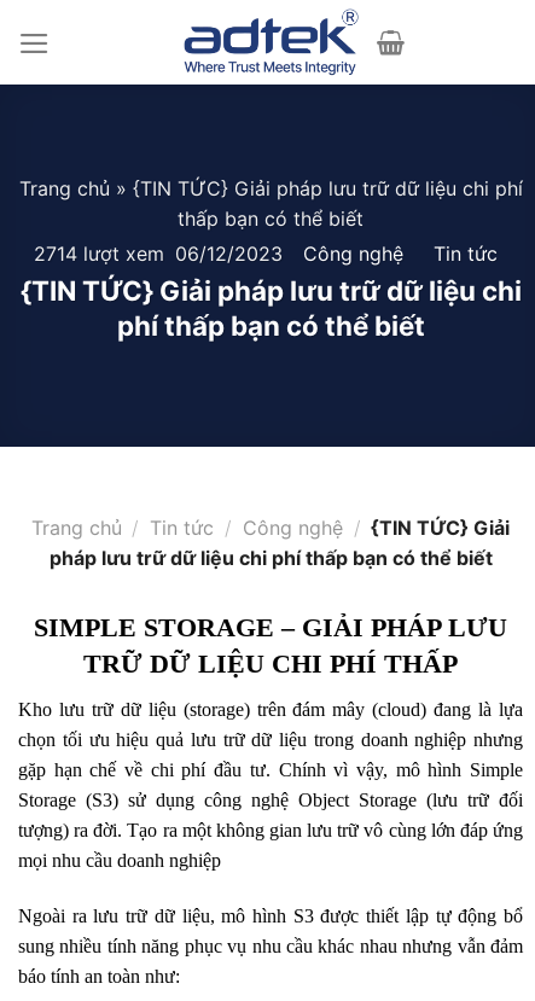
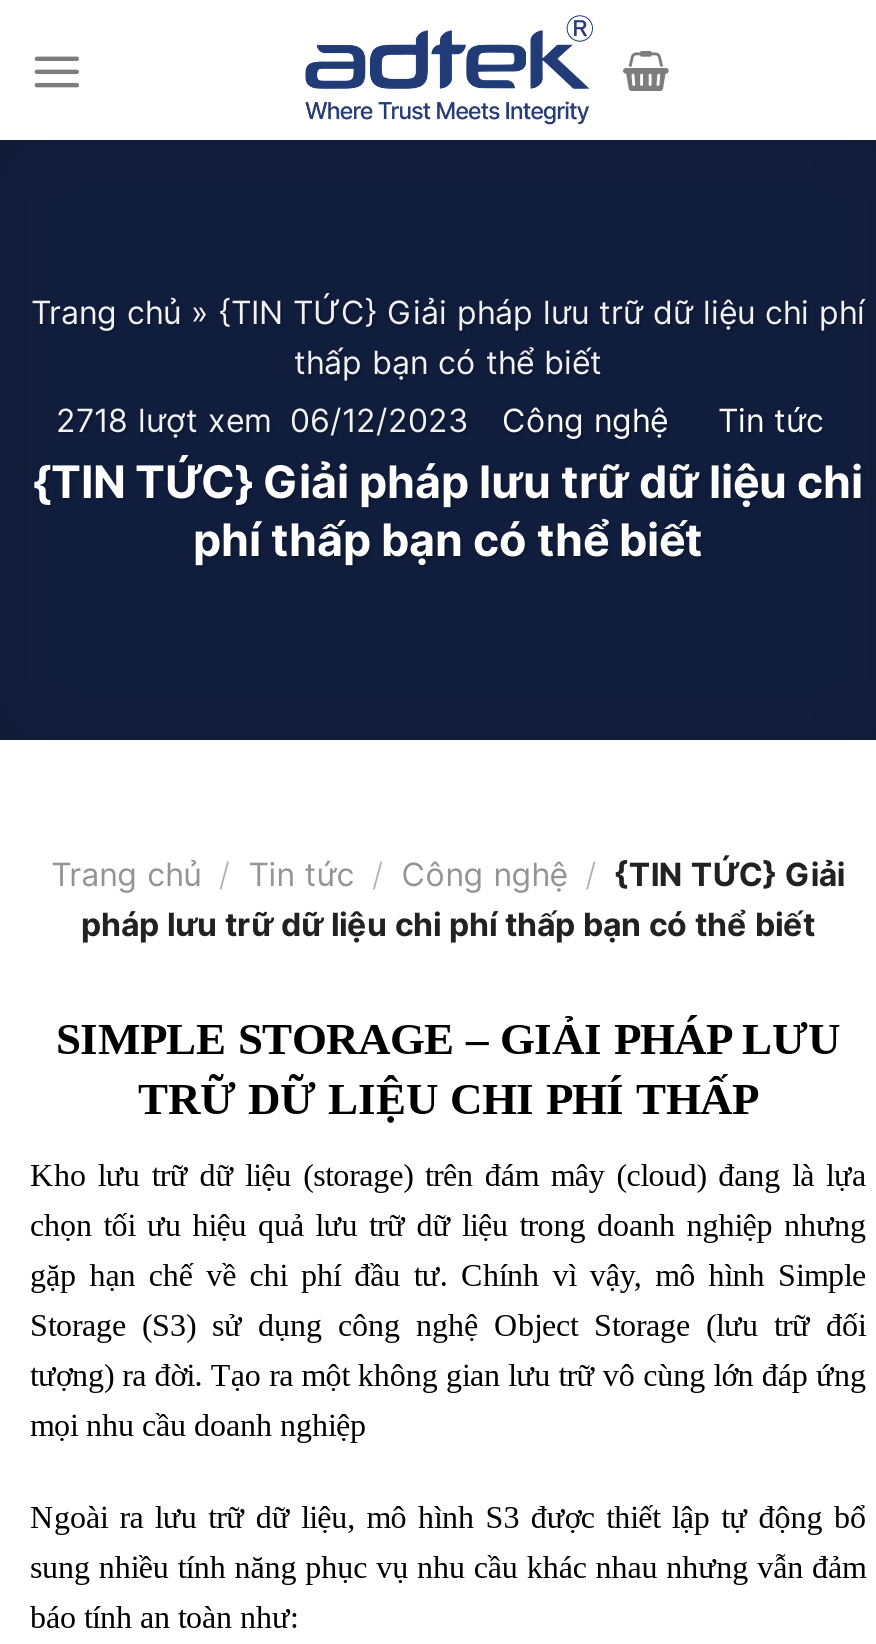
- 2714 lượt xem 06/12/2023 Công nghệ Tin tức
+ 2718 lượt xem 06/12/2023 Công nghệ Tin tức
